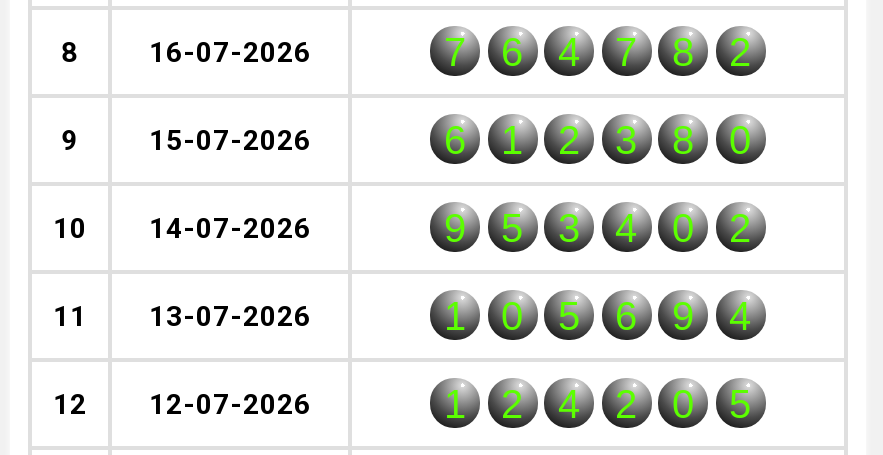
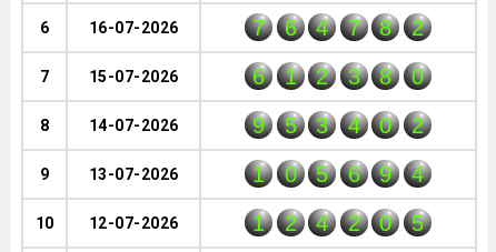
- 8
+ 6

- 9
+ 7

- 10
+ 8

- 11
+ 9

- 12 12-07-2026
+ 10 12-07-2026
